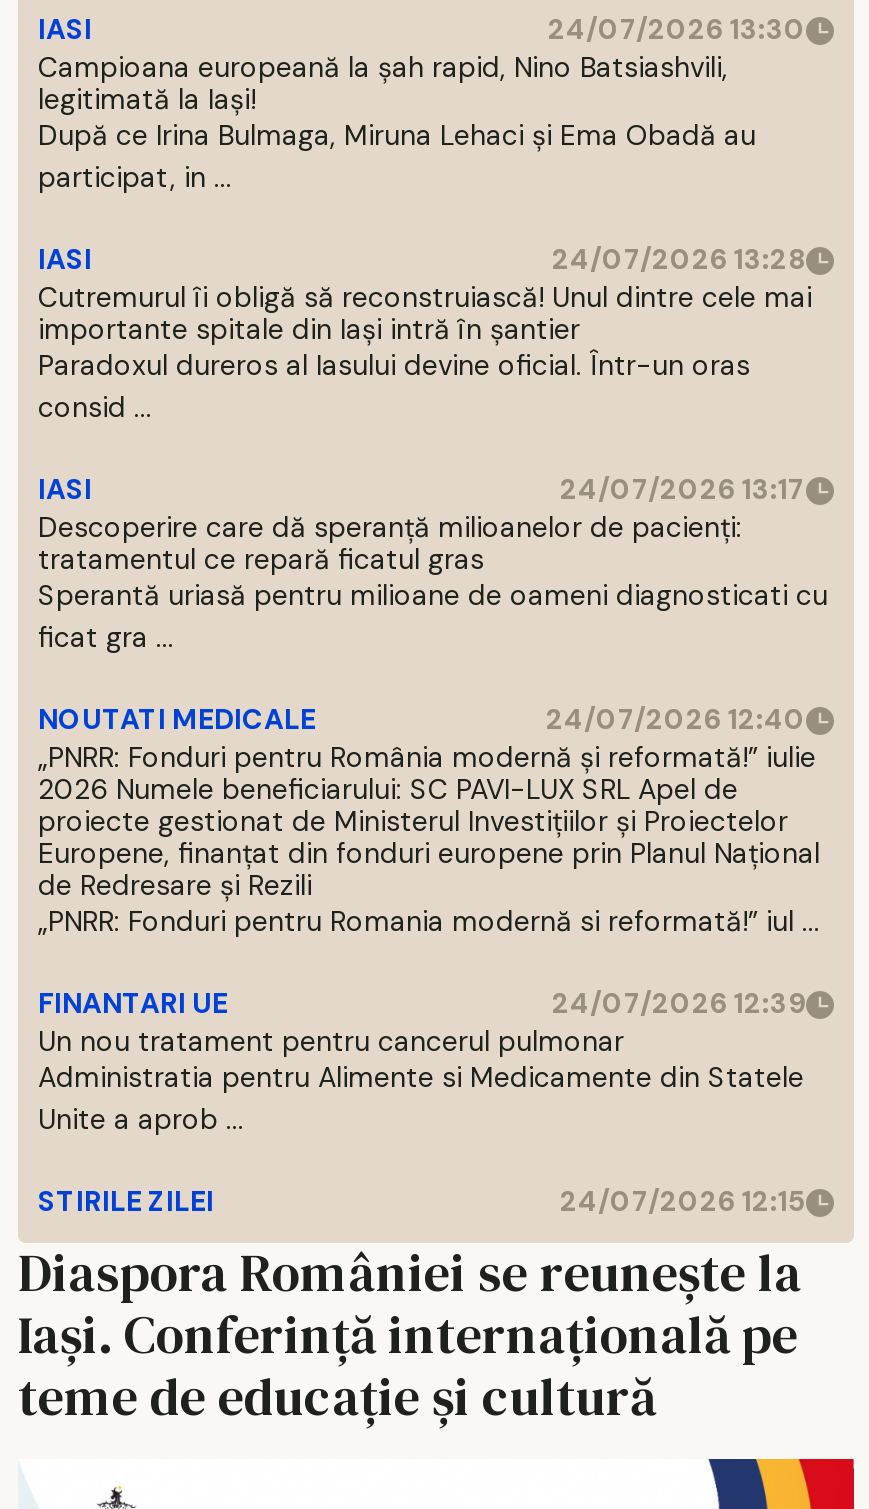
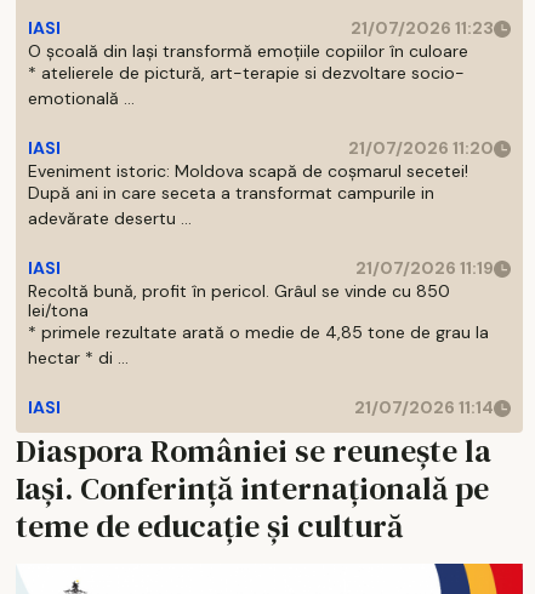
- 24/07/2026 13:30
- Campioana europeană la şah rapid, Nino Batsiashvili,
- legitimată la Iași!
- După ce Irina Bulmaga, Miruna Lehaci şi Ema Obadă au
- participat, in ...
+ 21/07/2026 11:23
+ O școală din Iași transformă emoțiile copiilor în culoare
+ * atelierele de pictură, art-terapie si dezvoltare socio-
+ emotională ...

- 24/07/2026 13:28
- Cutremurul îi obligă să reconstruiască! Unul dintre cele mai
- importante spitale din Iași intră în șantier
- Paradoxul dureros al Iasului devine oficial. Într-un oras
- consid ...
+ 21/07/2026 11:20
+ Eveniment istoric: Moldova scapă de coșmarul secetei!
+ După ani in care seceta a transformat campurile in
+ adevărate desertu ...

- 24/07/2026 13:17
- Descoperire care dă speranță milioanelor de pacienți:
- tratamentul ce repară ficatul gras
- Sperantă uriasă pentru milioane de oameni diagnosticati cu
- ficat gra ...
- NOUTATI MEDICALE
- 24/07/2026 12:40
- „PNRR: Fonduri pentru România modernă și reformată!” iulie
- 2026 Numele beneficiarului: SC PAVI-LUX SRL Apel de
- proiecte gestionat de Ministerul Investițiilor și Proiectelor
- Europene, finanțat din fonduri europene prin Planul Național
- de Redresare și Rezili
- „PNRR: Fonduri pentru Romania modernă si reformată!” iul ...
- FINANTARI UE
- 24/07/2026 12:39
- Un nou tratament pentru cancerul pulmonar
- Administratia pentru Alimente si Medicamente din Statele
- Unite a aprob ...
- STIRILE ZILEI
- 24/07/2026 12:15
+ 21/07/2026 11:19
+ Recoltă bună, profit în pericol. Grâul se vinde cu 850
+ lei/tona
+ * primele rezultate arată o medie de 4,85 tone de grau la
+ hectar * di ...
+ IASI
+ 21/07/2026 11:14
